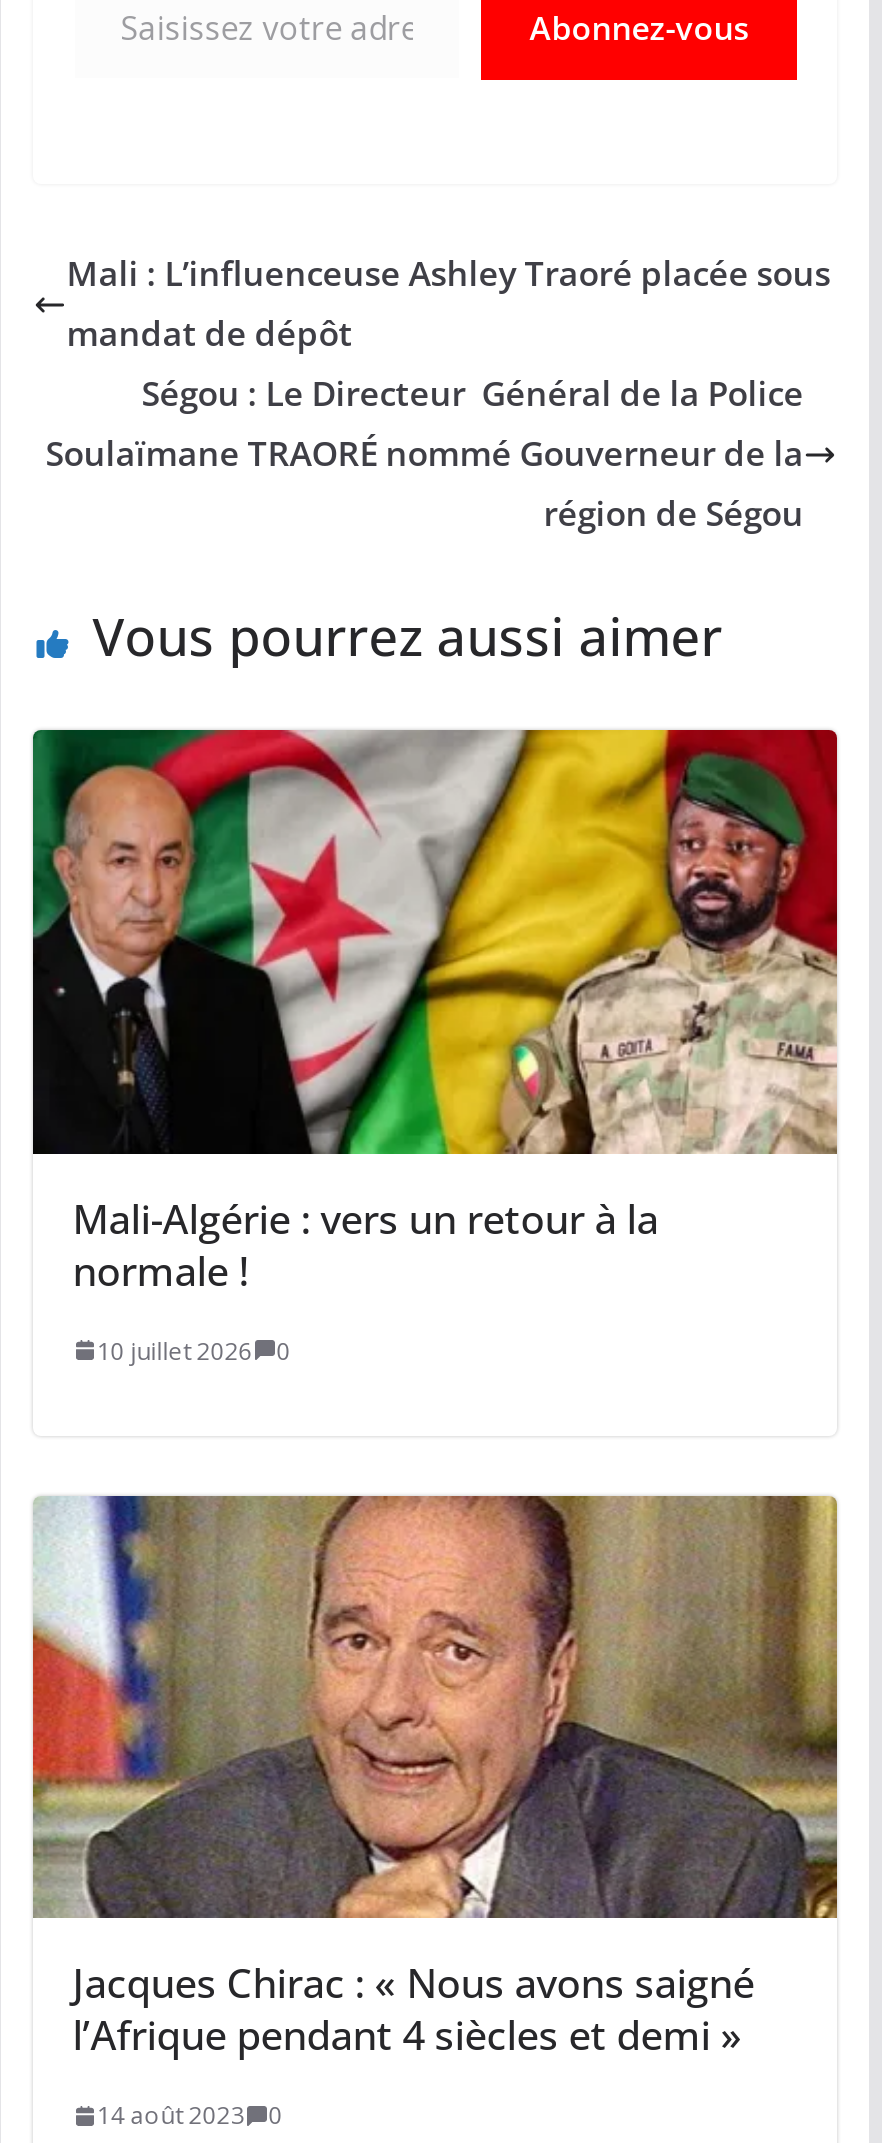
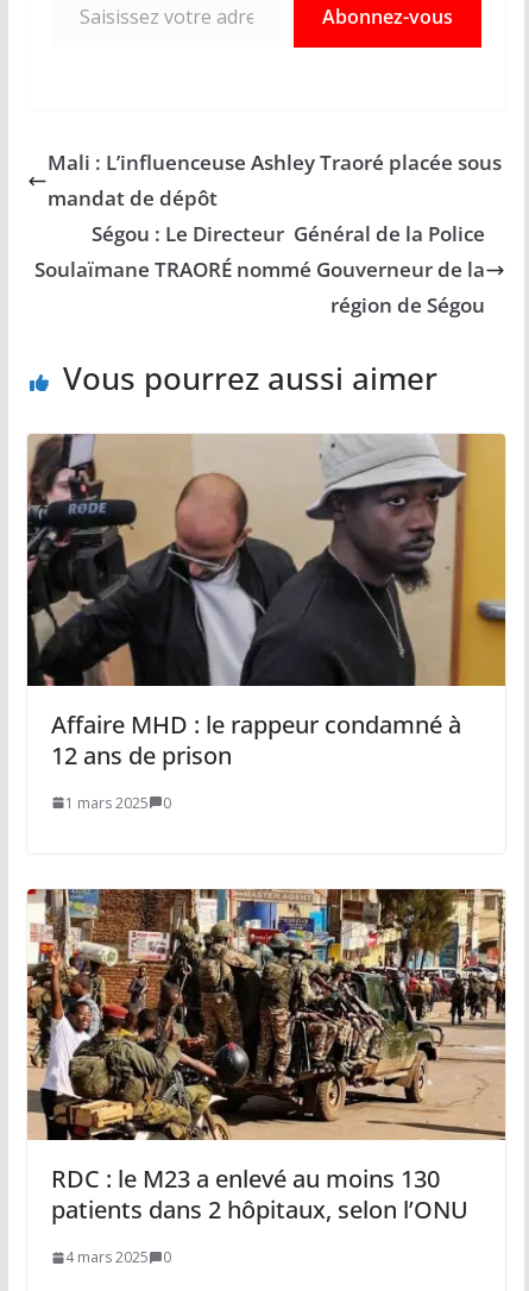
- [image]
- Mali-Algérie : vers un retour à la
- normale !
+ [image]
+ Affaire MHD : le rappeur condamné à
+ 12 ans de prison

- 10 juillet 2026 0
+ 1 mars 2025 0

- [image]
- Jacques Chirac : « Nous avons saigné
- l’Afrique pendant 4 siècles et demi »
+ [image]
+ RDC : le M23 a enlevé au moins 130
+ patients dans 2 hôpitaux, selon l’ONU

- 14 août 2023 0
+ 4 mars 2025 0
